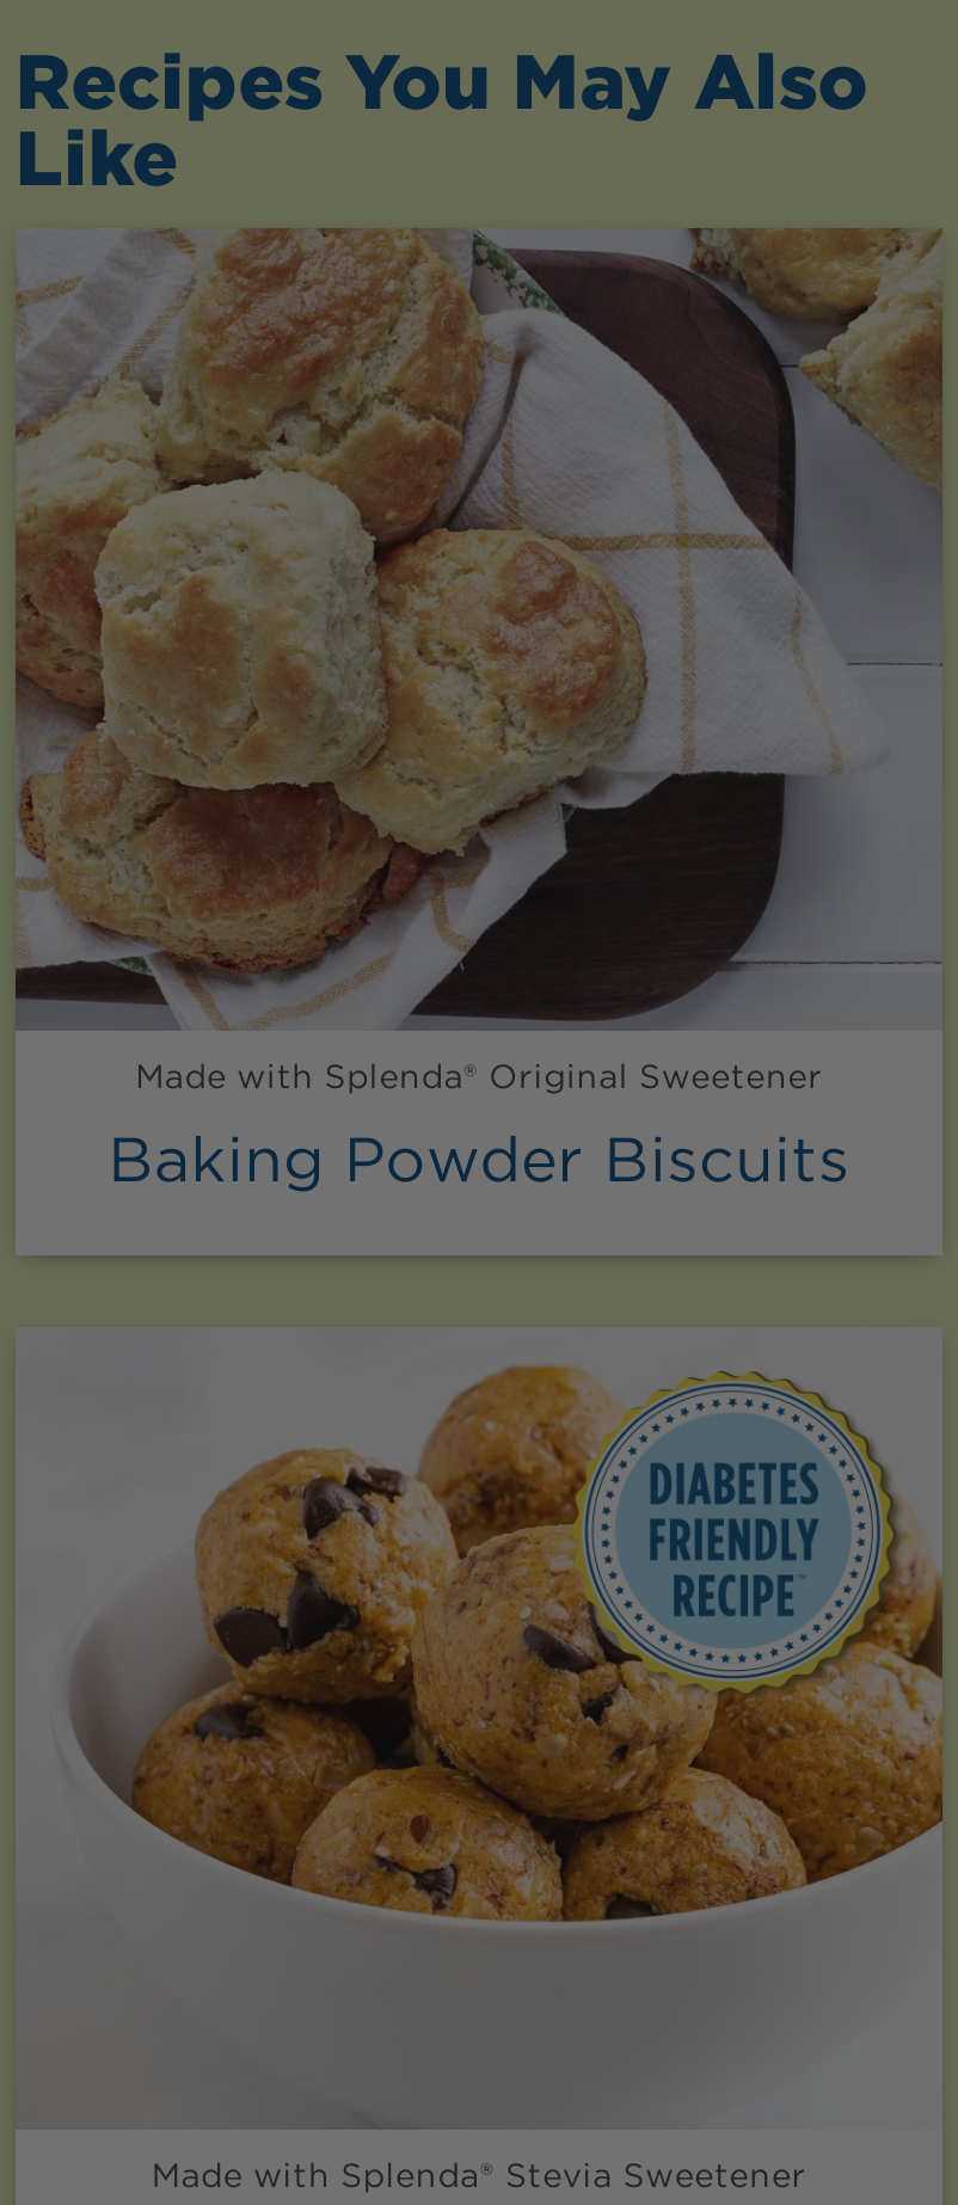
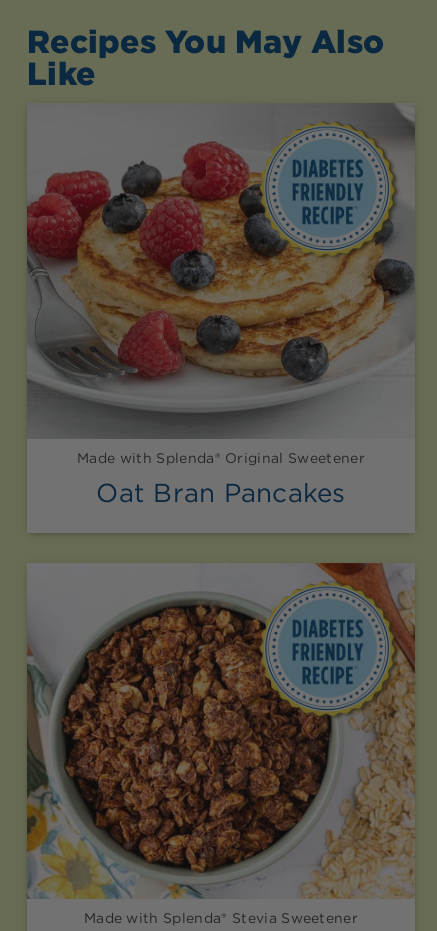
- [image]
- Baking Powder Biscuits
+ [image]
+ Oat Bran Pancakes

- [image]
+ [image]
